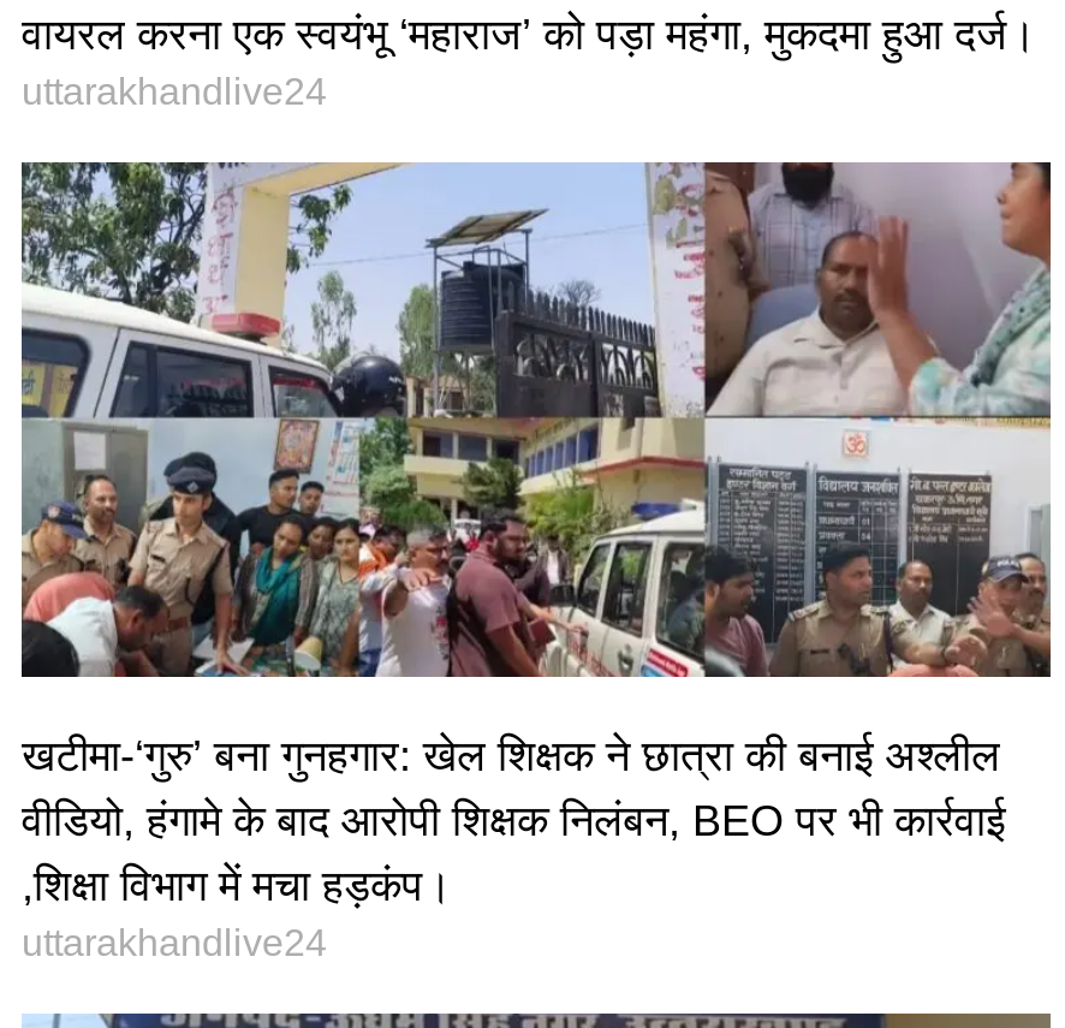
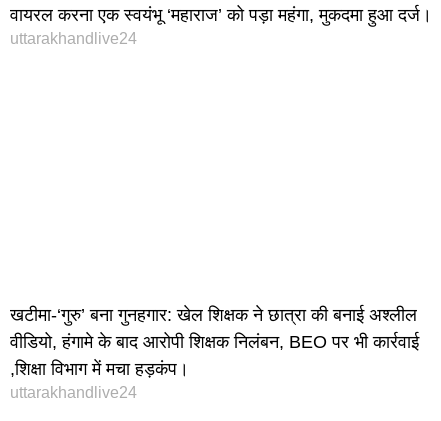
- [image]
